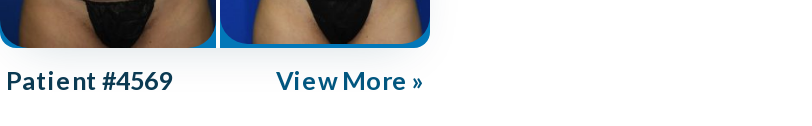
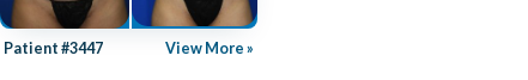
- Patient #4569
+ Patient #3447
